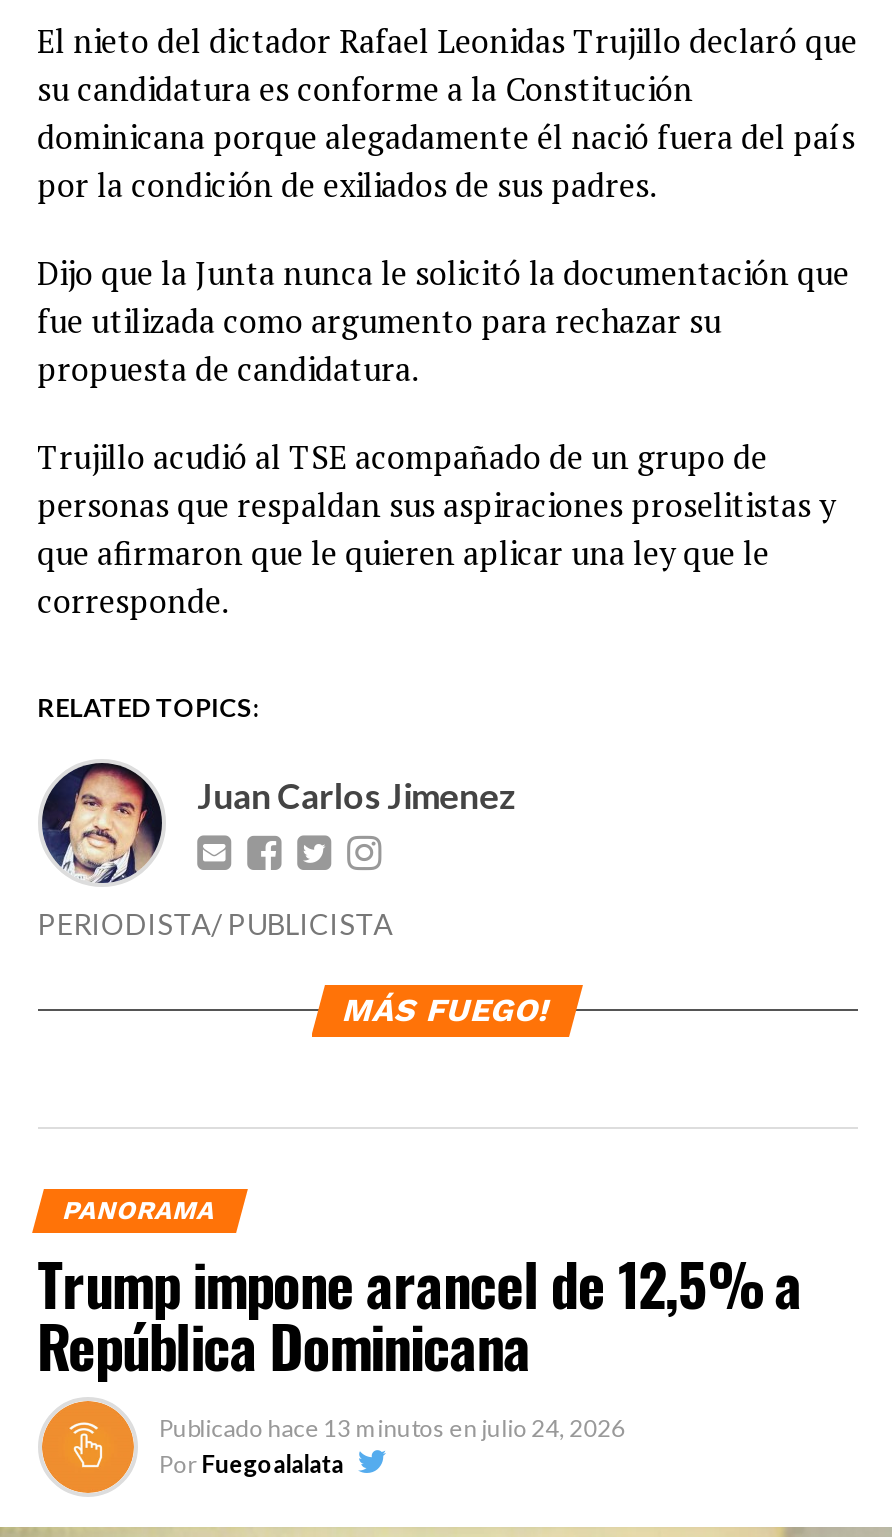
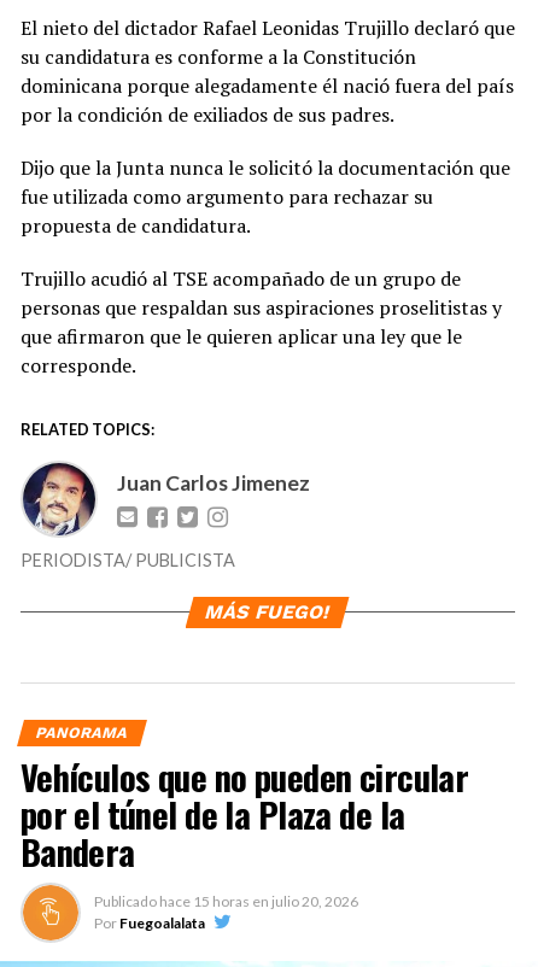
- Trump impone arancel de 12,5% a
- República Dominicana
- Publicado hace 13 minutos en julio 24, 2026
+ Vehículos que no pueden circular
+ por el túnel de la Plaza de la
+ Bandera
+ Publicado hace 15 horas en julio 20, 2026
